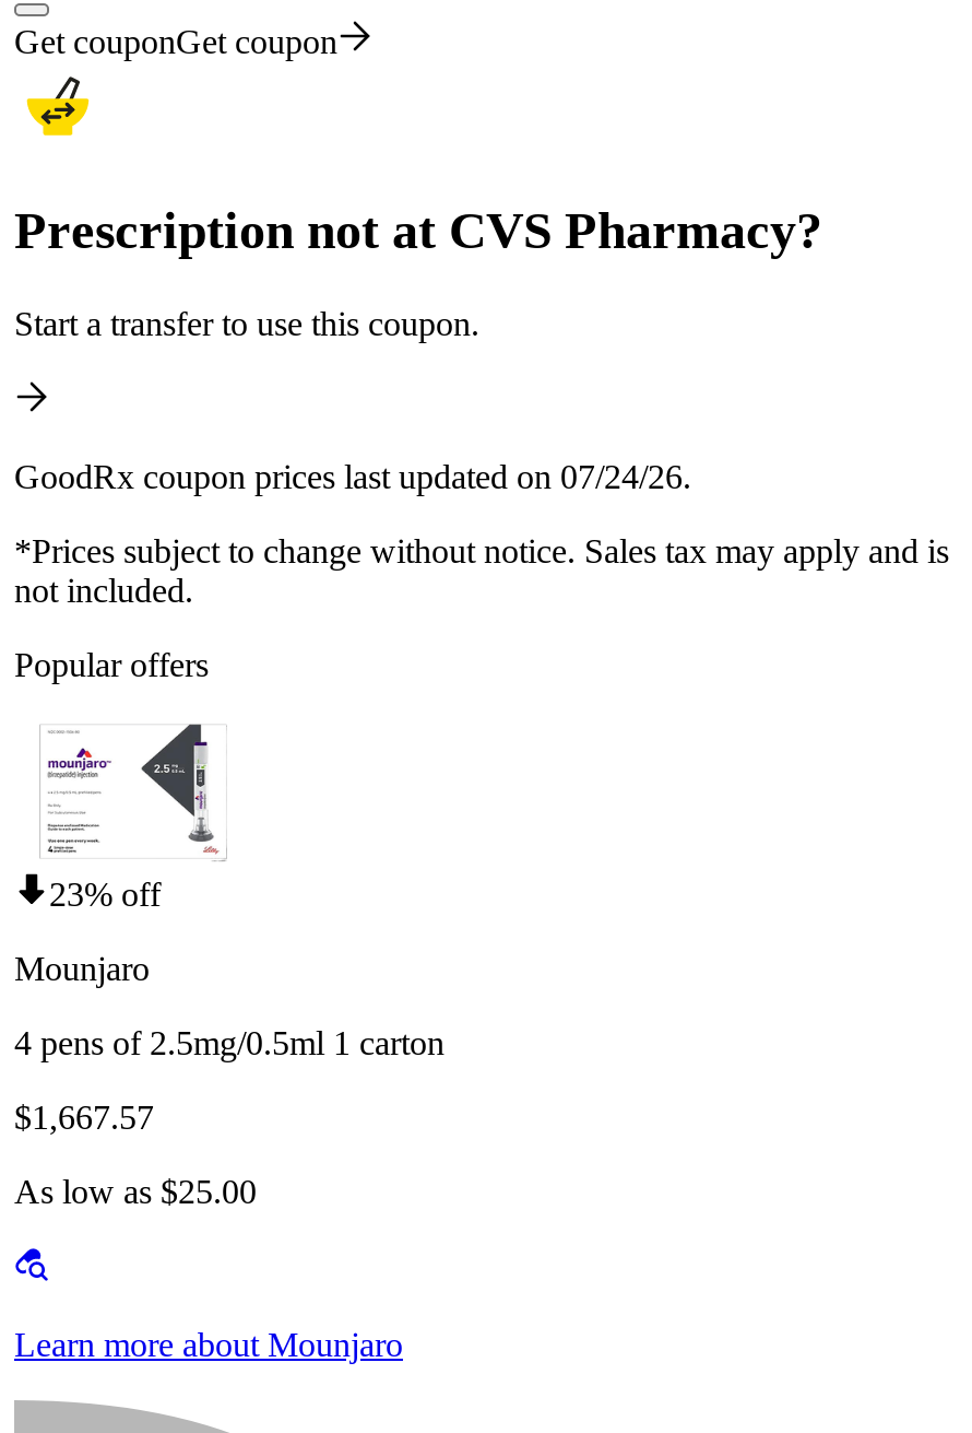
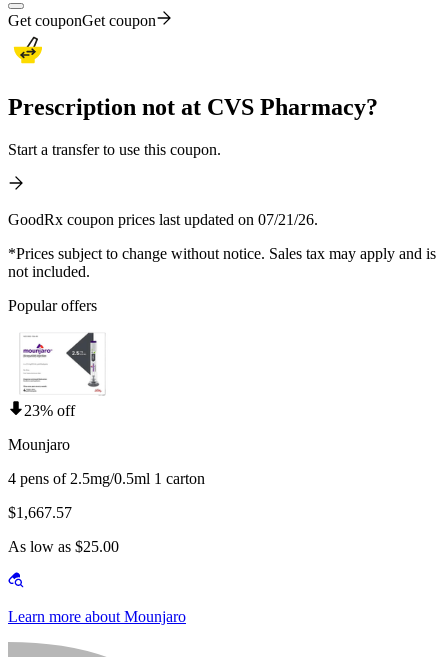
- GoodRx coupon prices last updated on 07/24/26.
+ GoodRx coupon prices last updated on 07/21/26.
